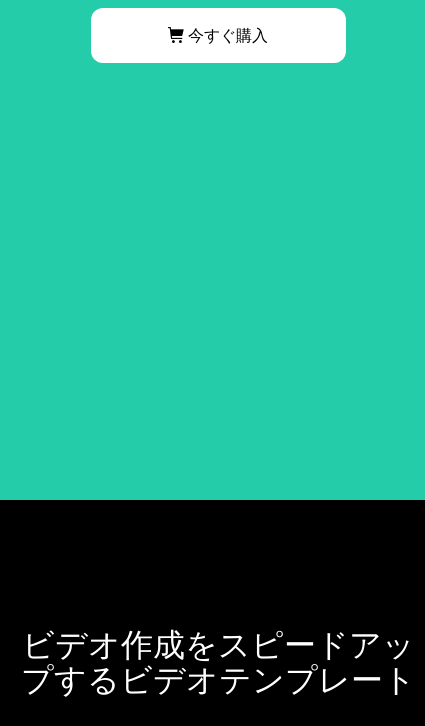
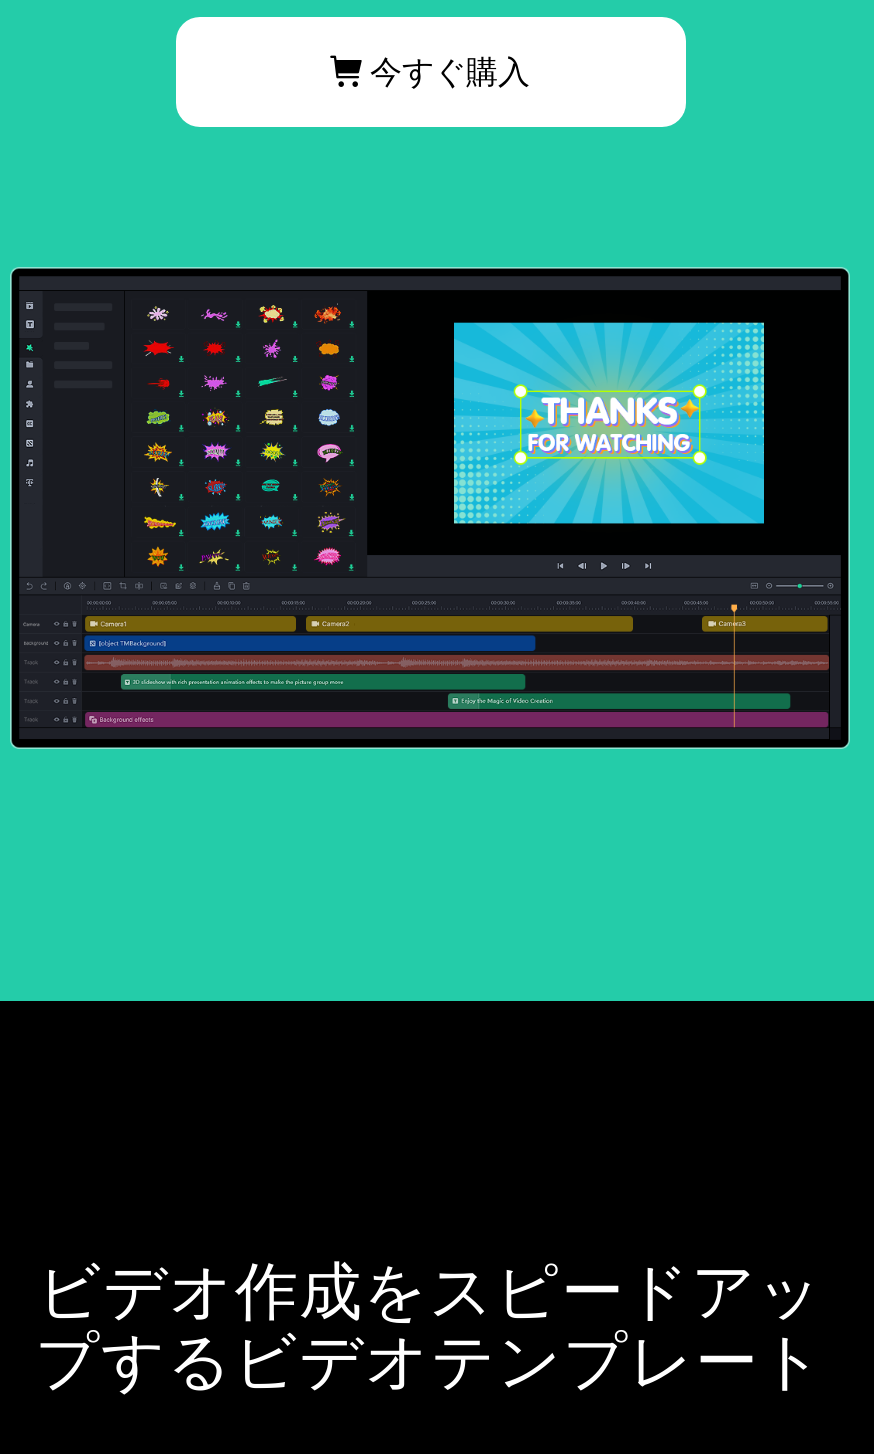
+ [image]
